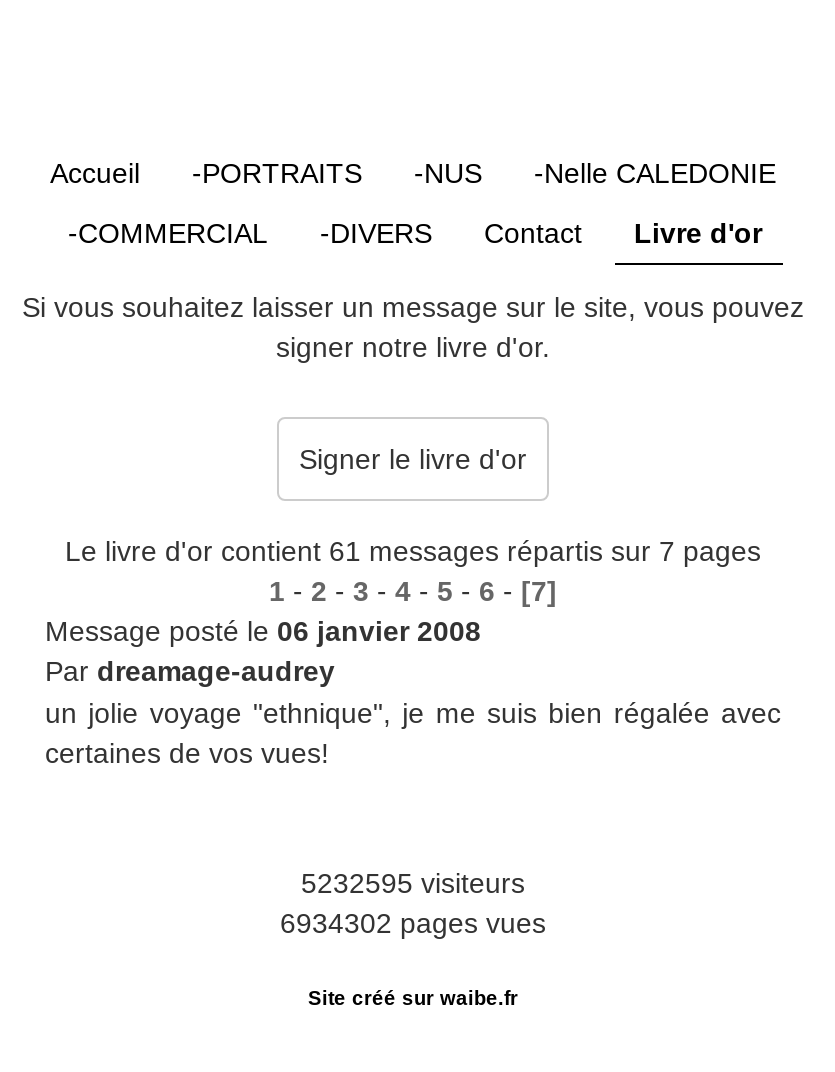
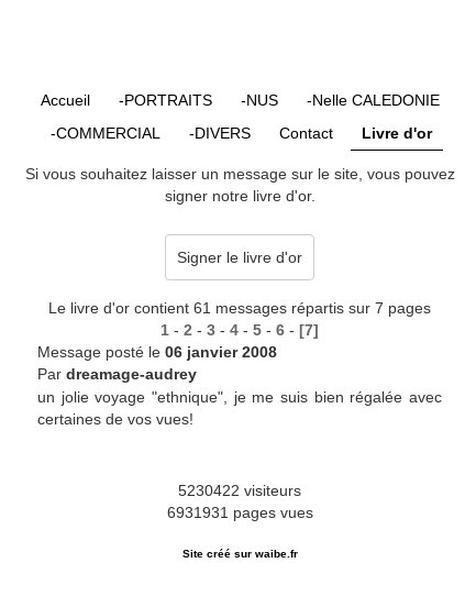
- 5232595 visiteurs
+ 5230422 visiteurs

- 6934302 pages vues
+ 6931931 pages vues
